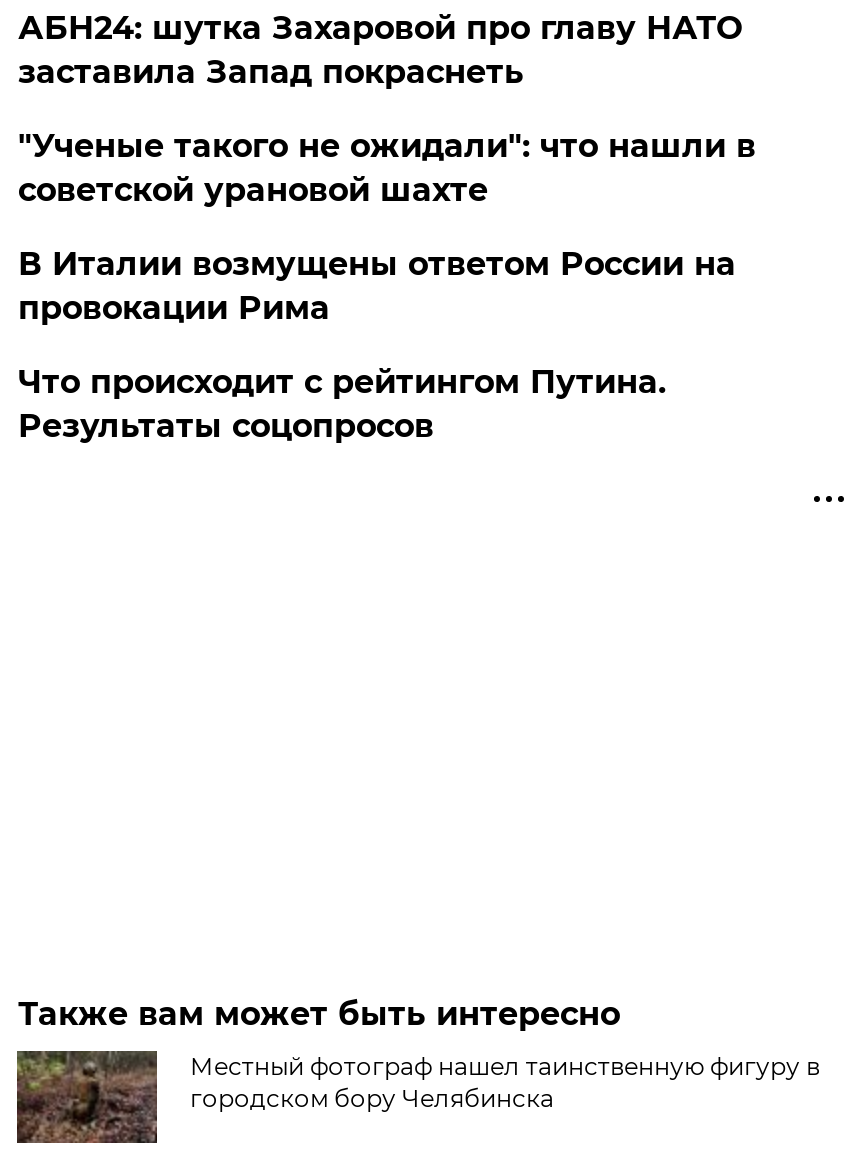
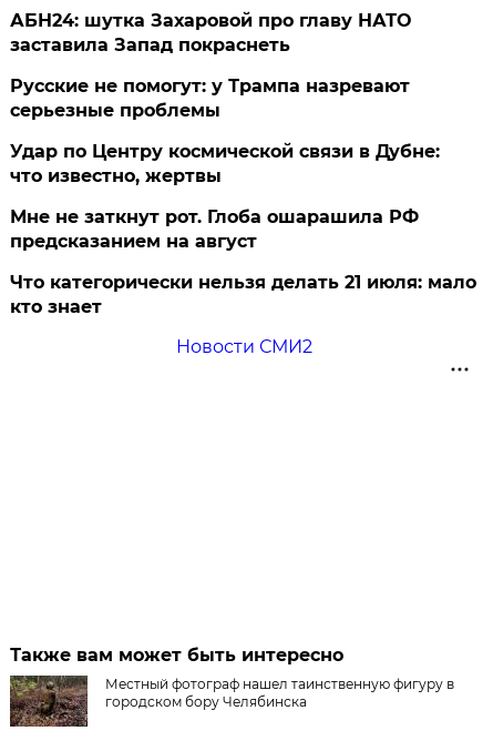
- "Ученые такого не ожидали": что нашли в
- советской урановой шахте
- В Италии возмущены ответом России на
- провокации Рима
- Что происходит с рейтингом Путина.
- Результаты соцопросов
+ Русские не помогут: у Трампа назревают
+ серьезные проблемы
+ Удар по Центру космической связи в Дубне:
+ что известно, жертвы
+ Мне не заткнут рот. Глоба ошарашила РФ
+ предсказанием на август
+ Что категорически нельзя делать 21 июля: мало
+ кто знает
+ Новости СМИ2
